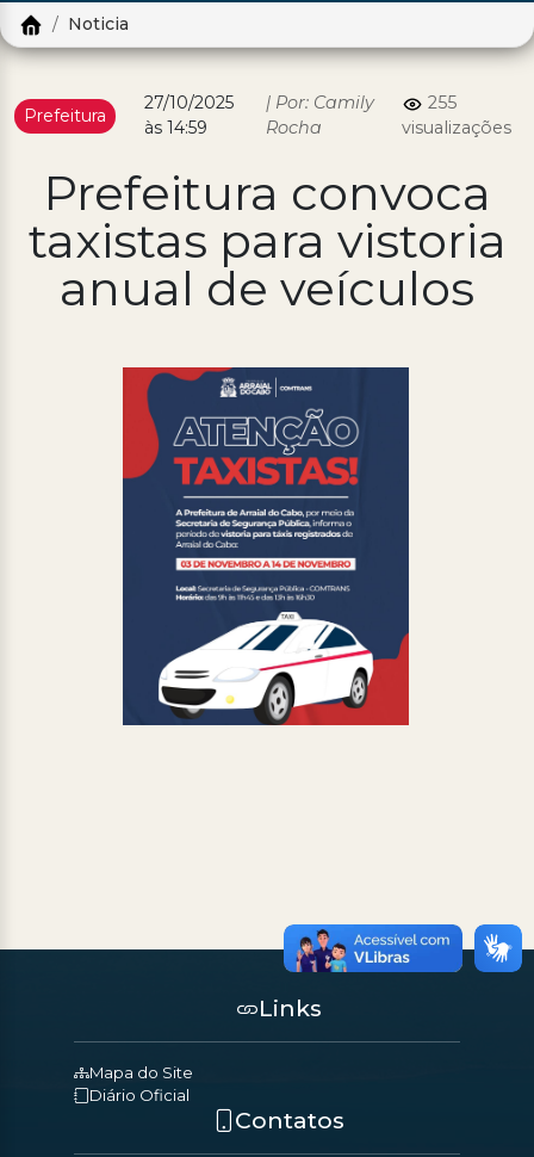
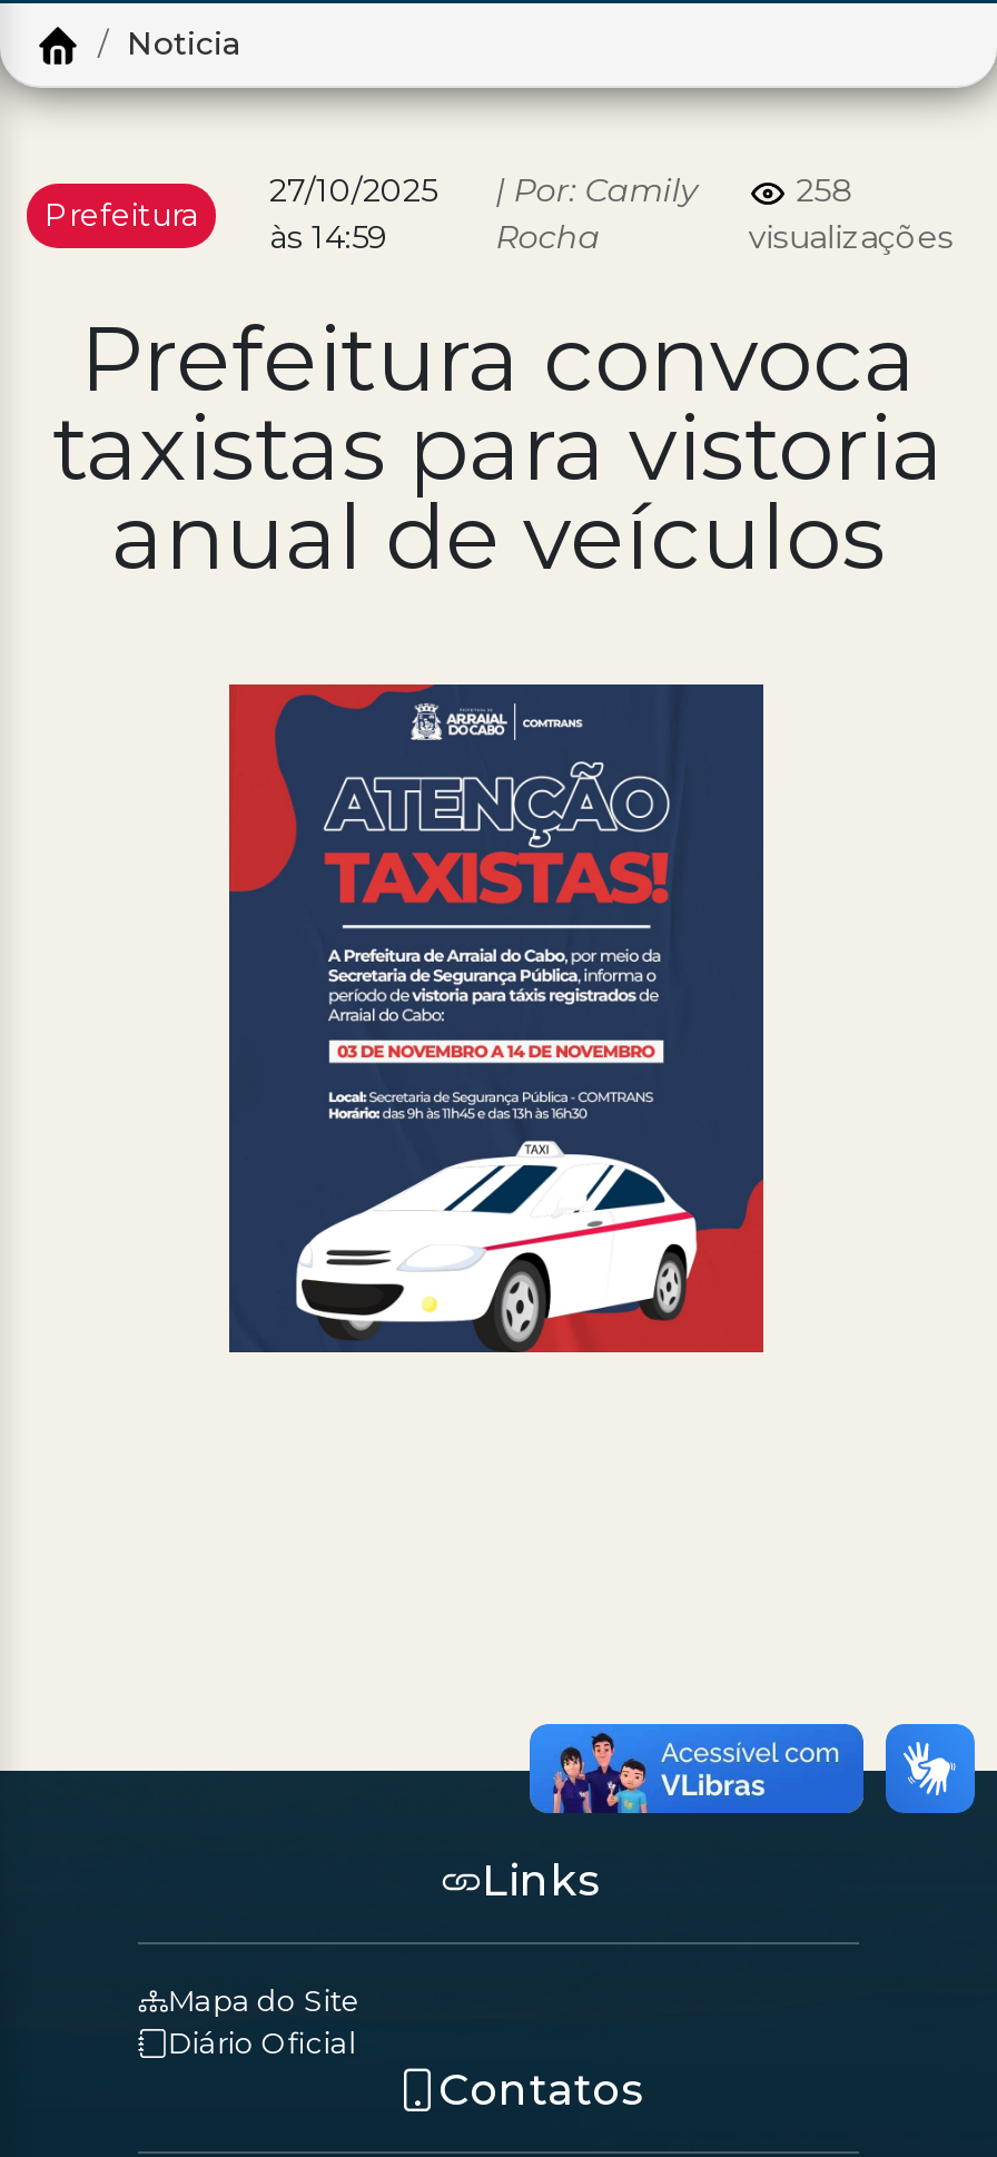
- 255
+ 258
